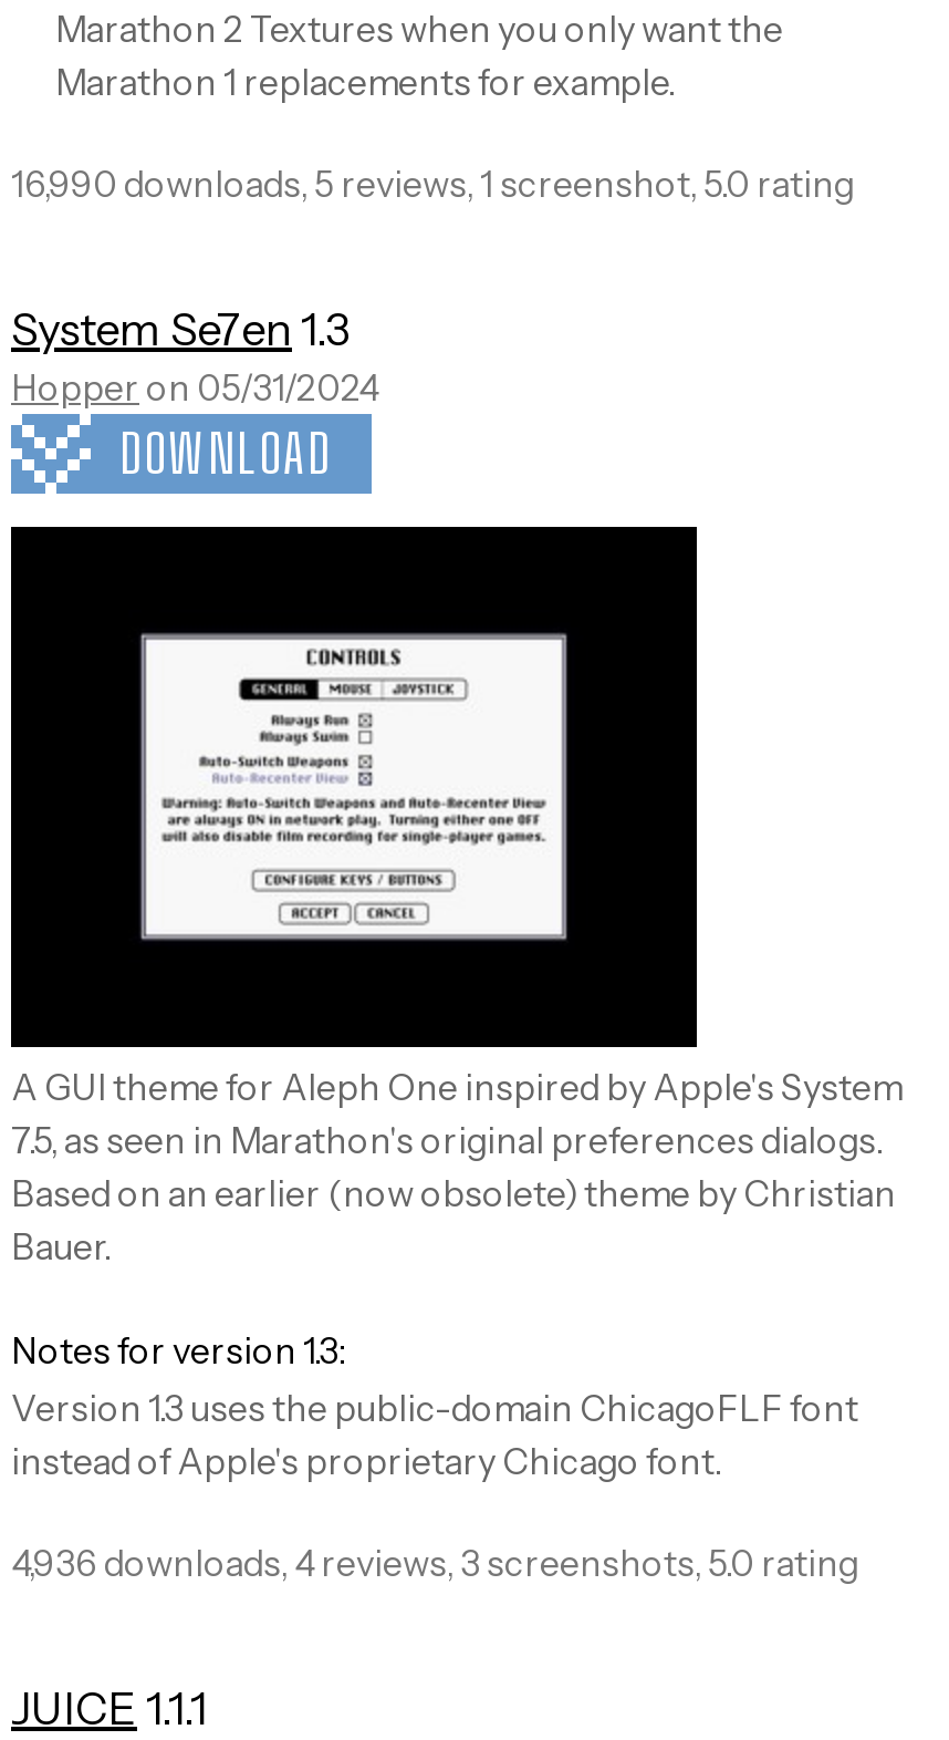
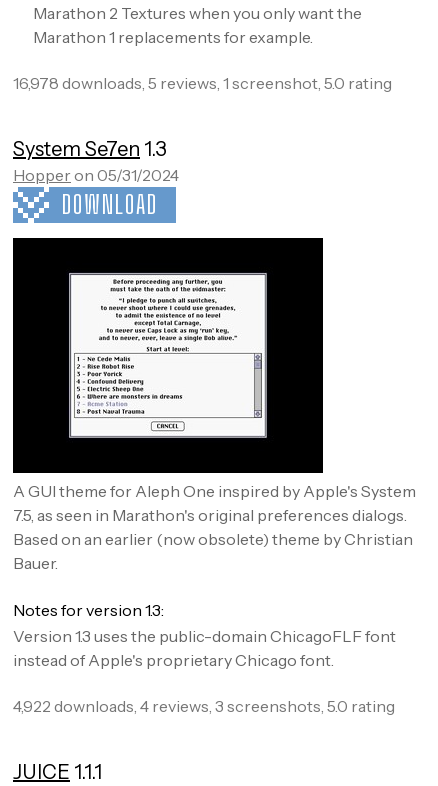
- 16,990 downloads, 5 reviews, 1 screenshot, 5.0 rating
+ 16,978 downloads, 5 reviews, 1 screenshot, 5.0 rating

- [image]
+ [image]

- 4,936 downloads, 4 reviews, 3 screenshots, 5.0 rating
+ 4,922 downloads, 4 reviews, 3 screenshots, 5.0 rating
